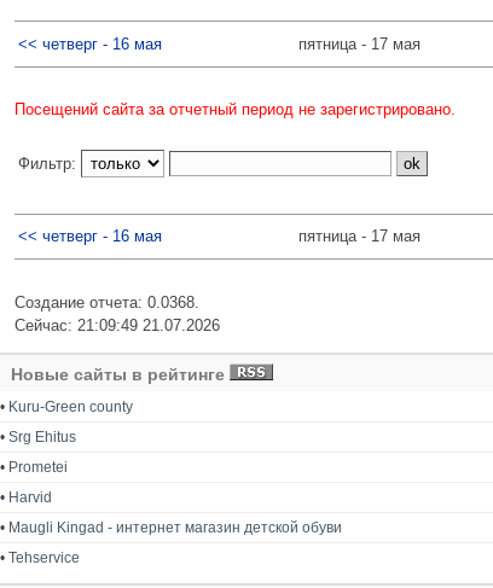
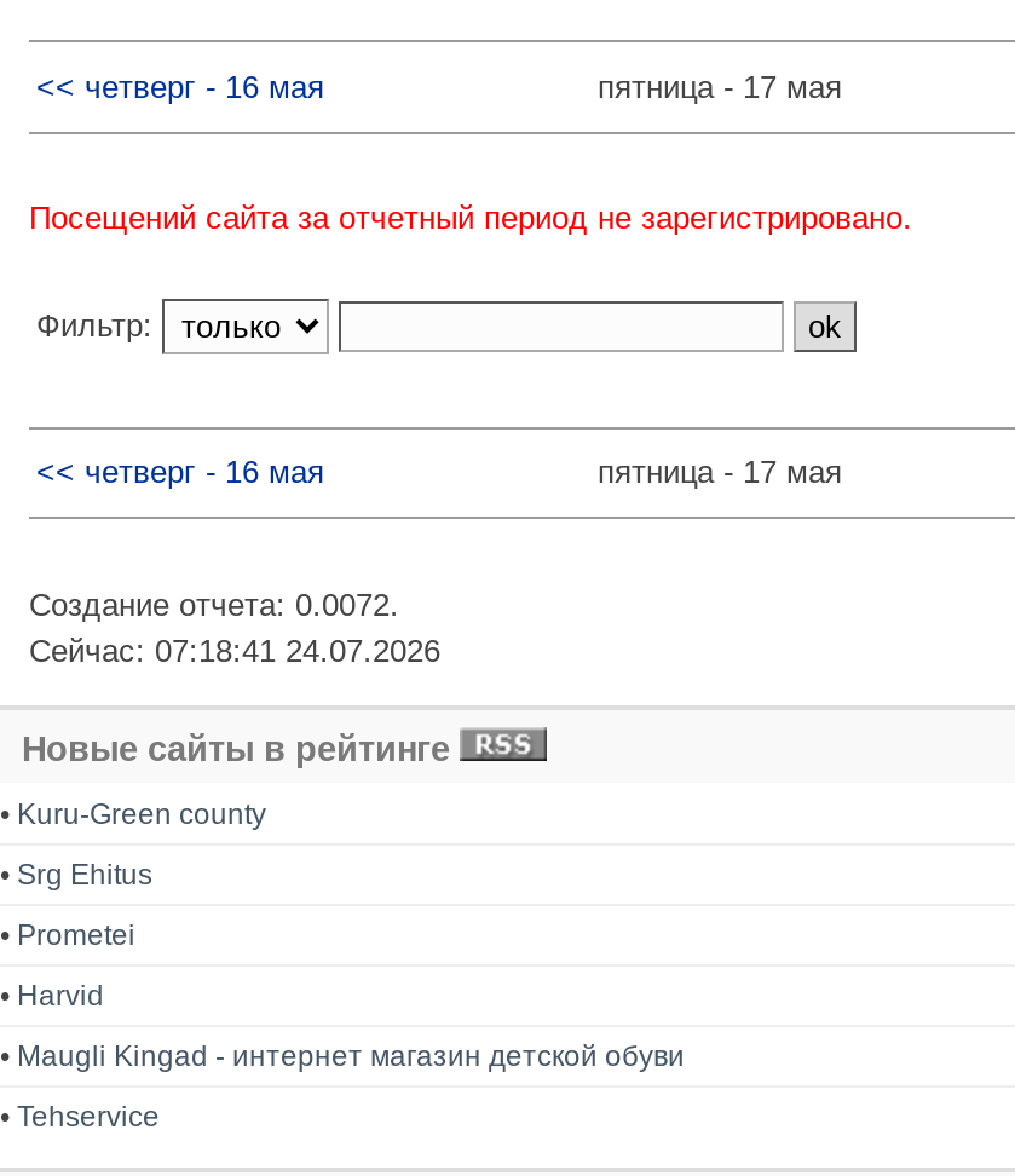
- Создание отчета: 0.0368.
+ Создание отчета: 0.0072.

- Сейчас: 21:09:49 21.07.2026
+ Сейчас: 07:18:41 24.07.2026
